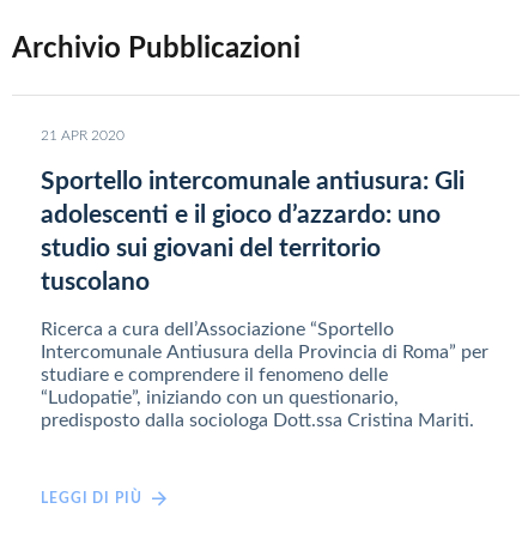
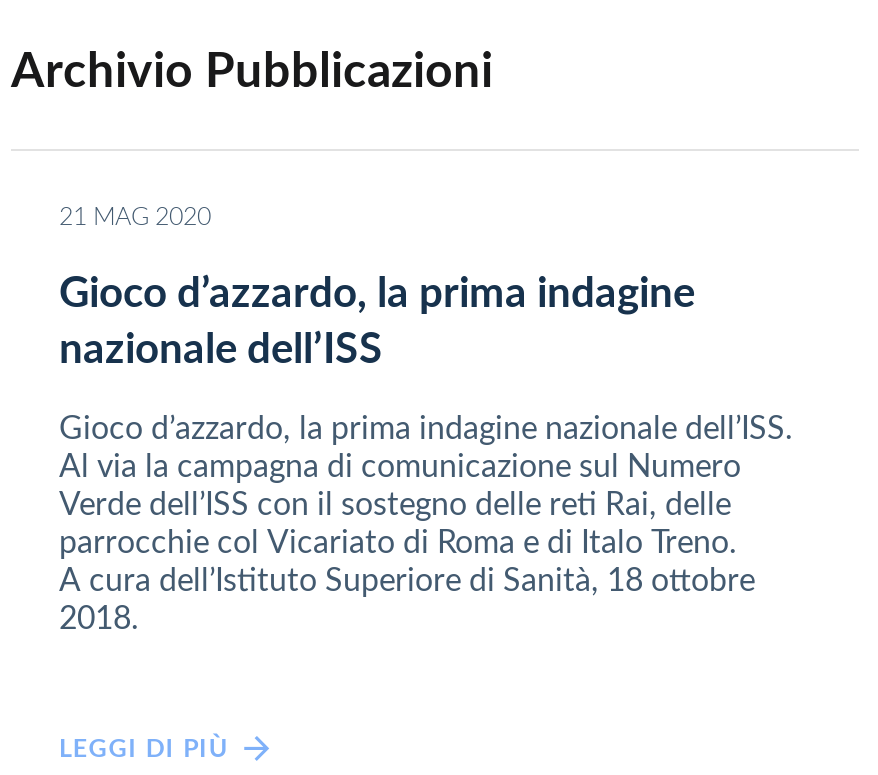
- 21 APR 2020
+ 21 MAG 2020

- Sportello intercomunale antiusura: Gli
- adolescenti e il gioco d’azzardo: uno
- studio sui giovani del territorio
- tuscolano
+ Gioco d’azzardo, la prima indagine
+ nazionale dell’ISS

- Ricerca a cura dell’Associazione “Sportello
- Intercomunale Antiusura della Provincia di Roma” per
- studiare e comprendere il fenomeno delle
- “Ludopatie”, iniziando con un questionario,
- predisposto dalla sociologa Dott.ssa Cristina Mariti.
+ Gioco d’azzardo, la prima indagine nazionale dell’ISS.
+ Al via la campagna di comunicazione sul Numero
+ Verde dell’ISS con il sostegno delle reti Rai, delle
+ parrocchie col Vicariato di Roma e di Italo Treno.
+ A cura dell’Istituto Superiore di Sanità, 18 ottobre
+ 2018.
